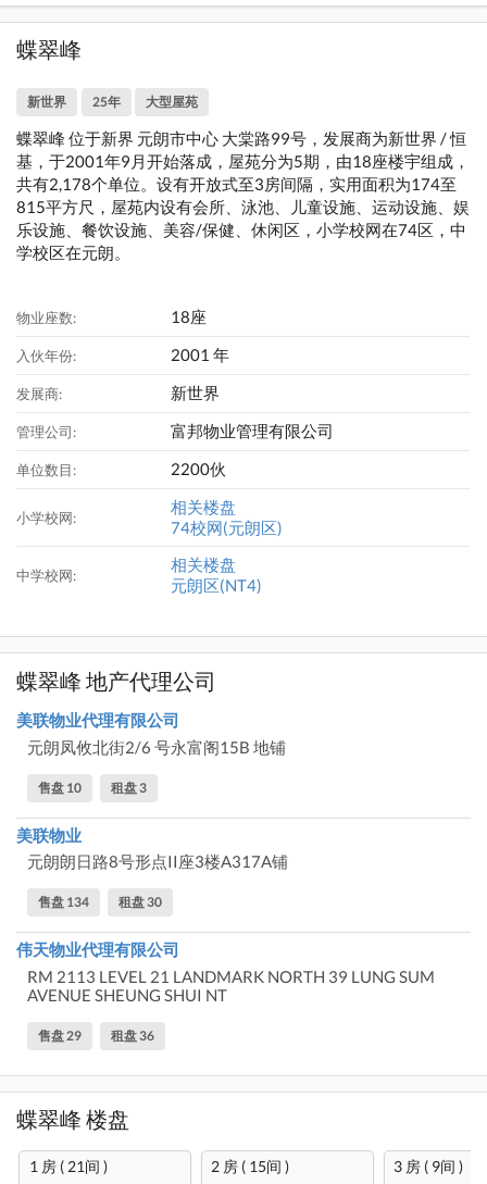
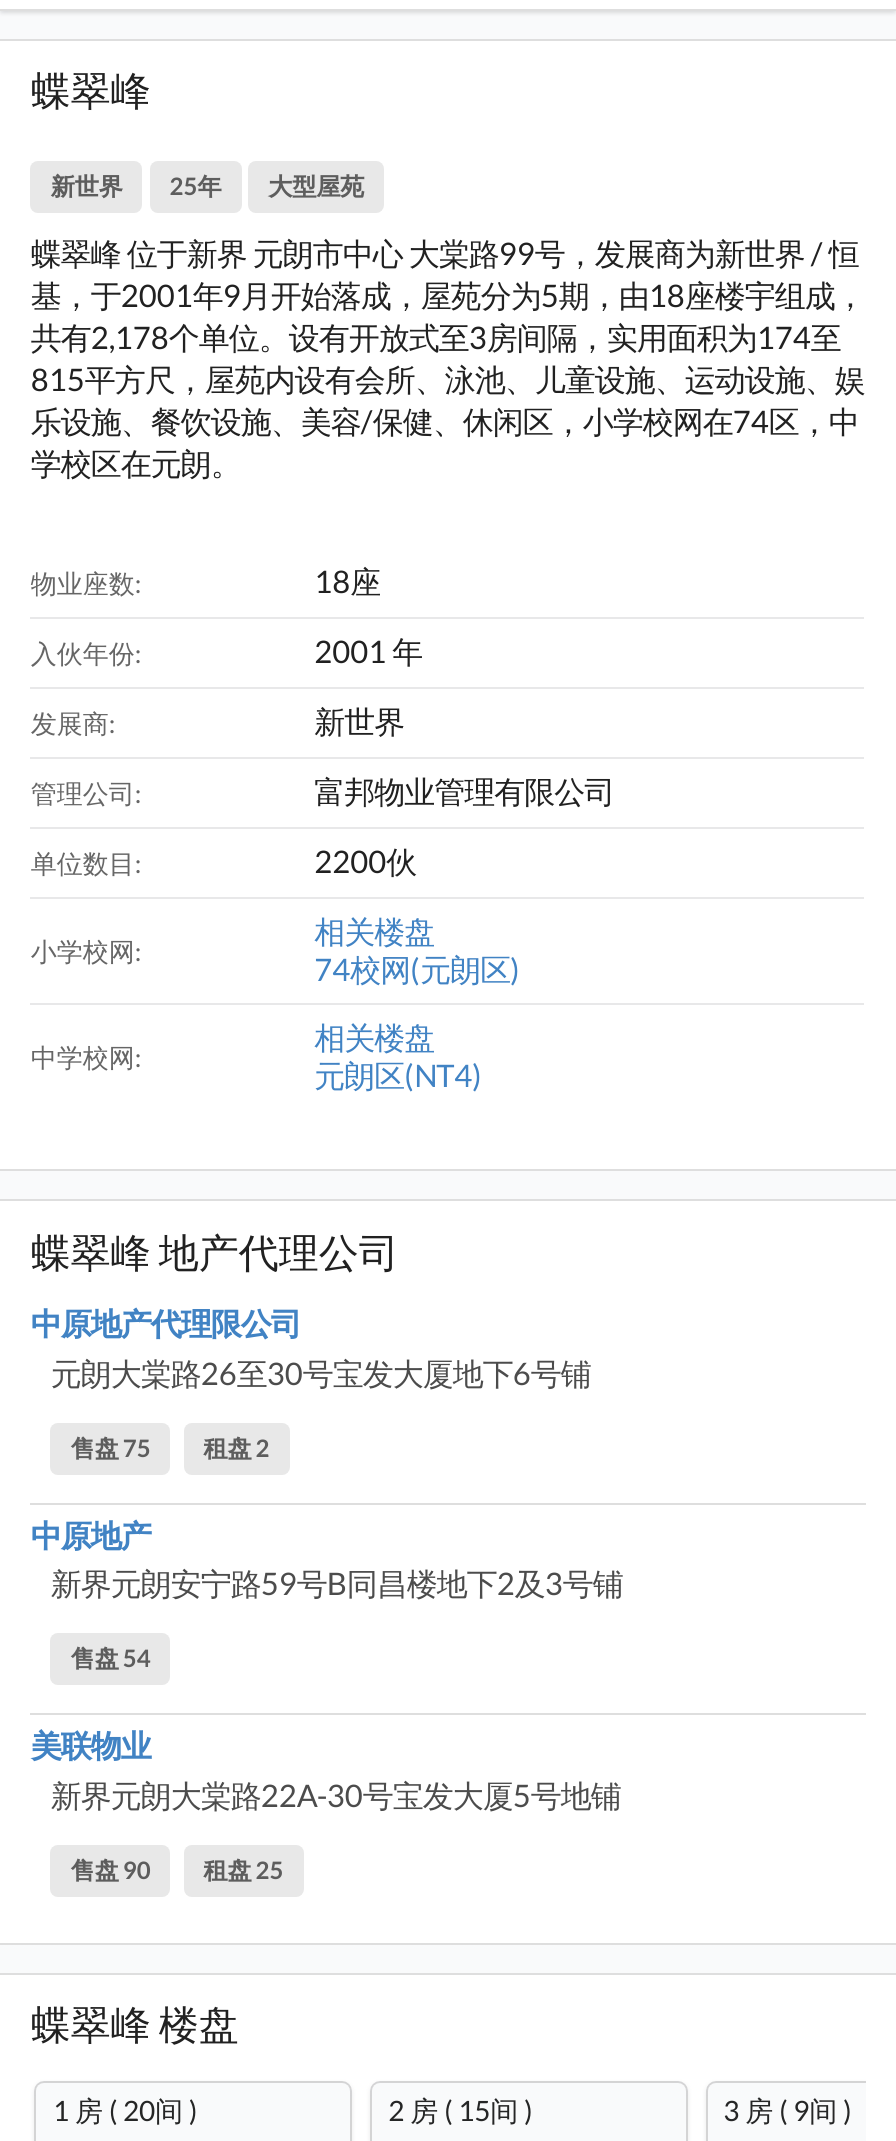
- 美联物业代理有限公司
- 元朗凤攸北街2/6 号永富阁15B 地铺
- 售盘 10
- 租盘 3
+ 中原地产代理限公司
+ 元朗大棠路26至30号宝发大厦地下6号铺
+ 售盘 75
+ 租盘 2
+ 中原地产
+ 新界元朗安宁路59号B同昌楼地下2及3号铺
+ 售盘 54

moved down: 美联物业

- 元朗朗日路8号形点II座3楼A317A铺
- 售盘 134
- 租盘 30
- 伟天物业代理有限公司
- RM 2113 LEVEL 21 LANDMARK NORTH 39 LUNG SUM
- AVENUE SHEUNG SHUI NT
- 售盘 29
- 租盘 36
+ 新界元朗大棠路22A-30号宝发大厦5号地铺
+ 售盘 90
+ 租盘 25

- 1 房 ( 21间 )
+ 1 房 ( 20间 )
